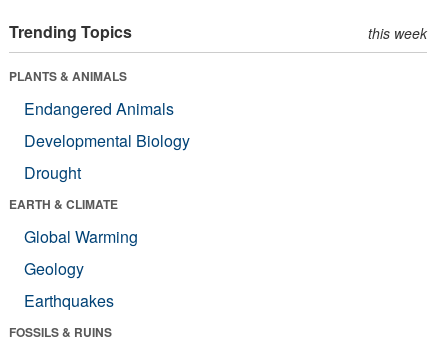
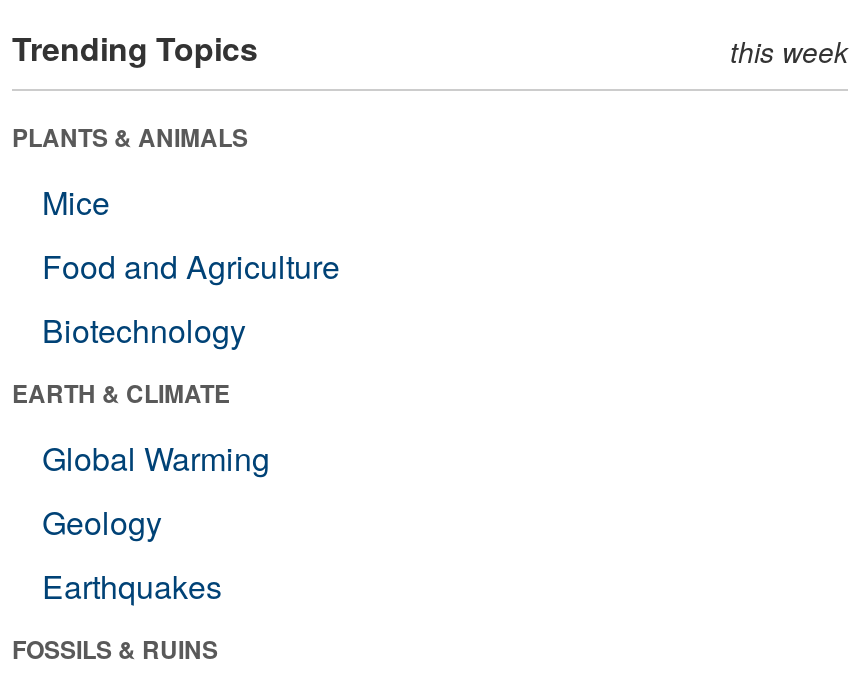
- Endangered Animals
- Developmental Biology
- Drought
+ Mice
+ Food and Agriculture
+ Biotechnology
